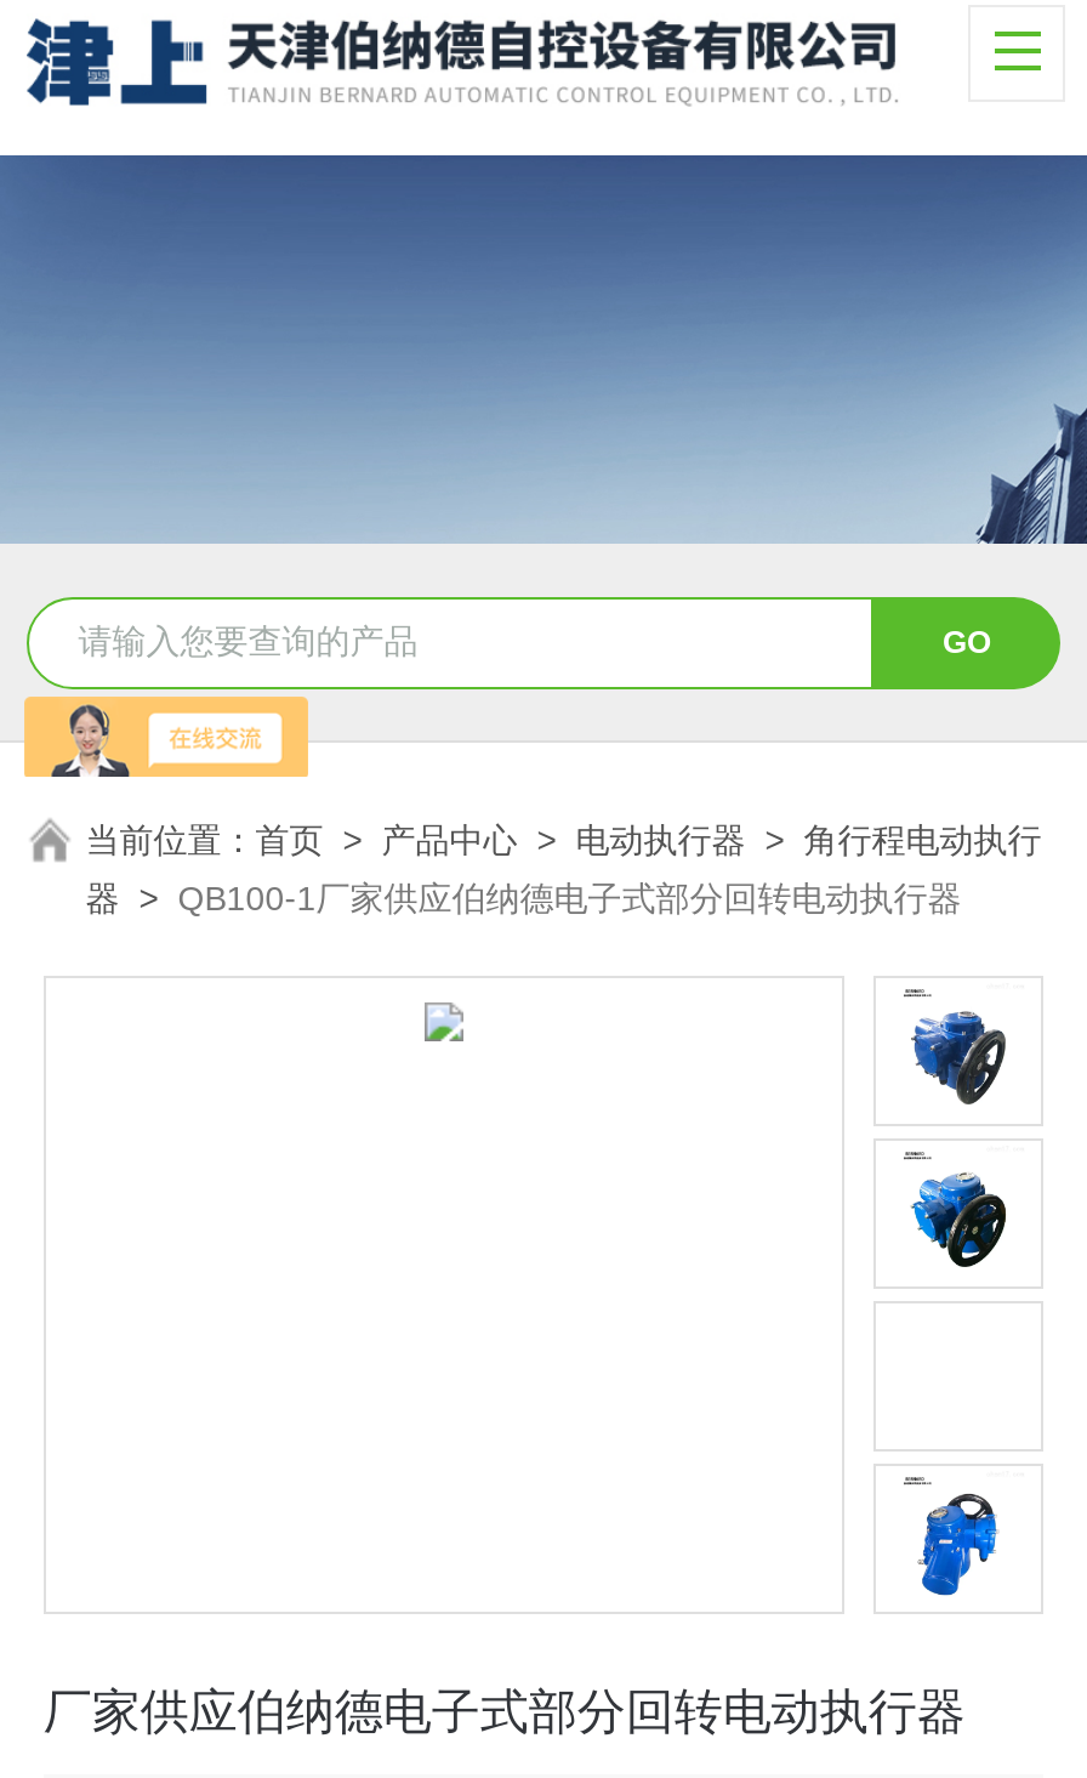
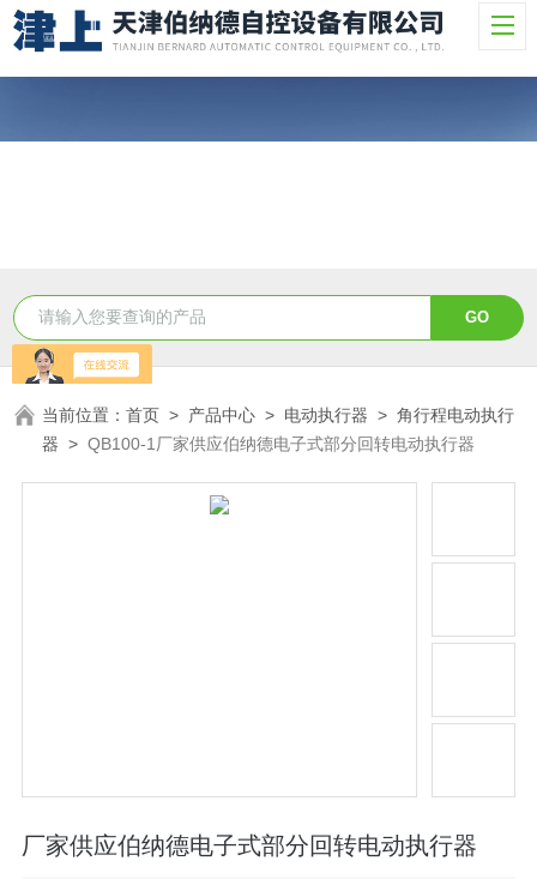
- [image]

- [image]

- [image]

- [image]
